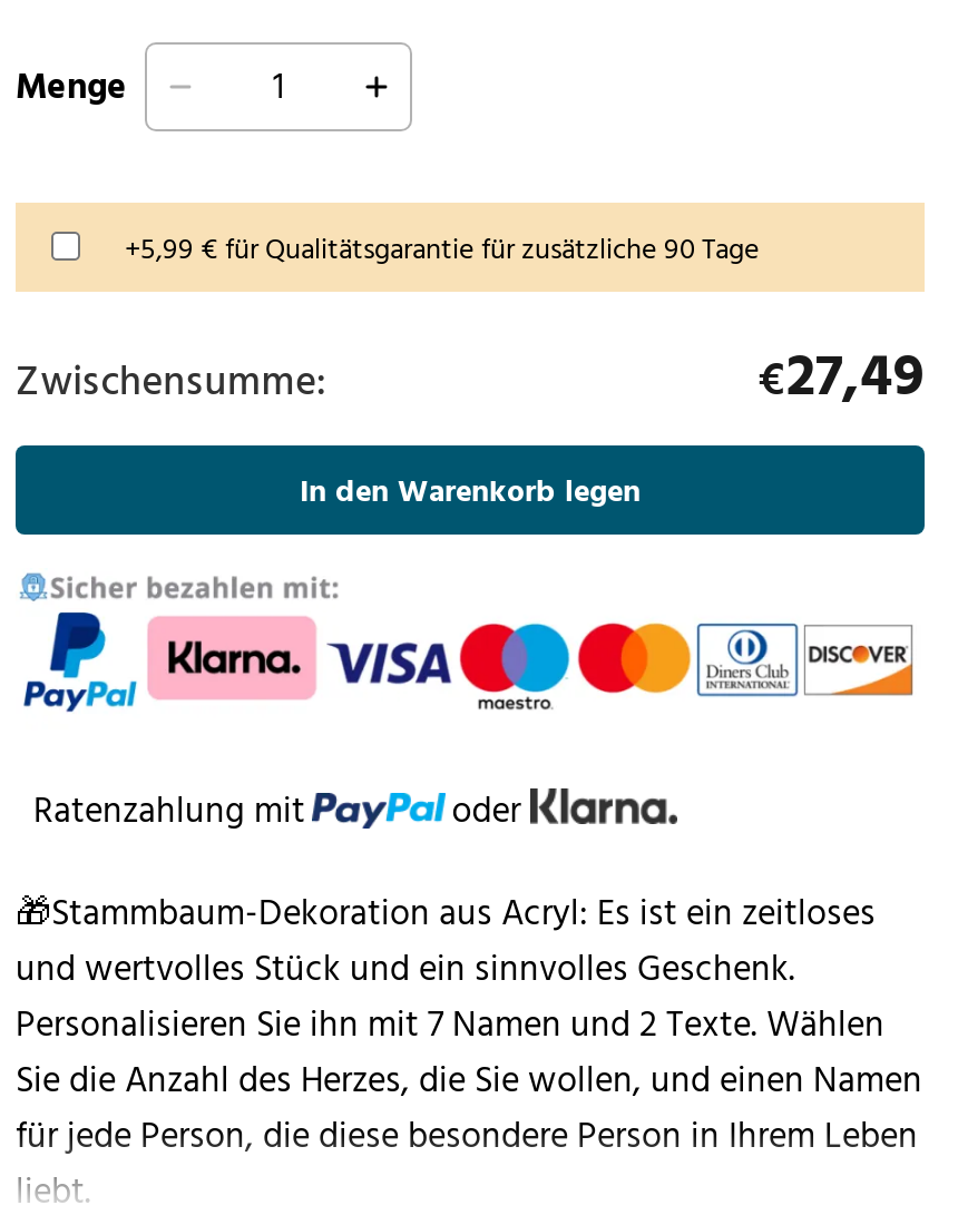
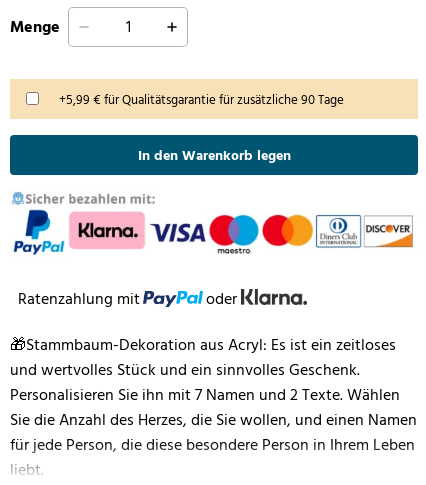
- Zwischensumme:
- €27,49
